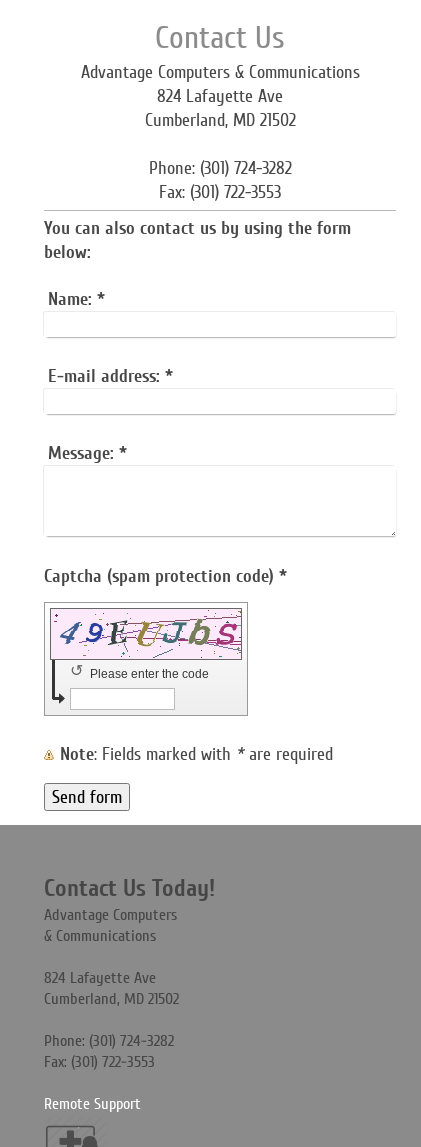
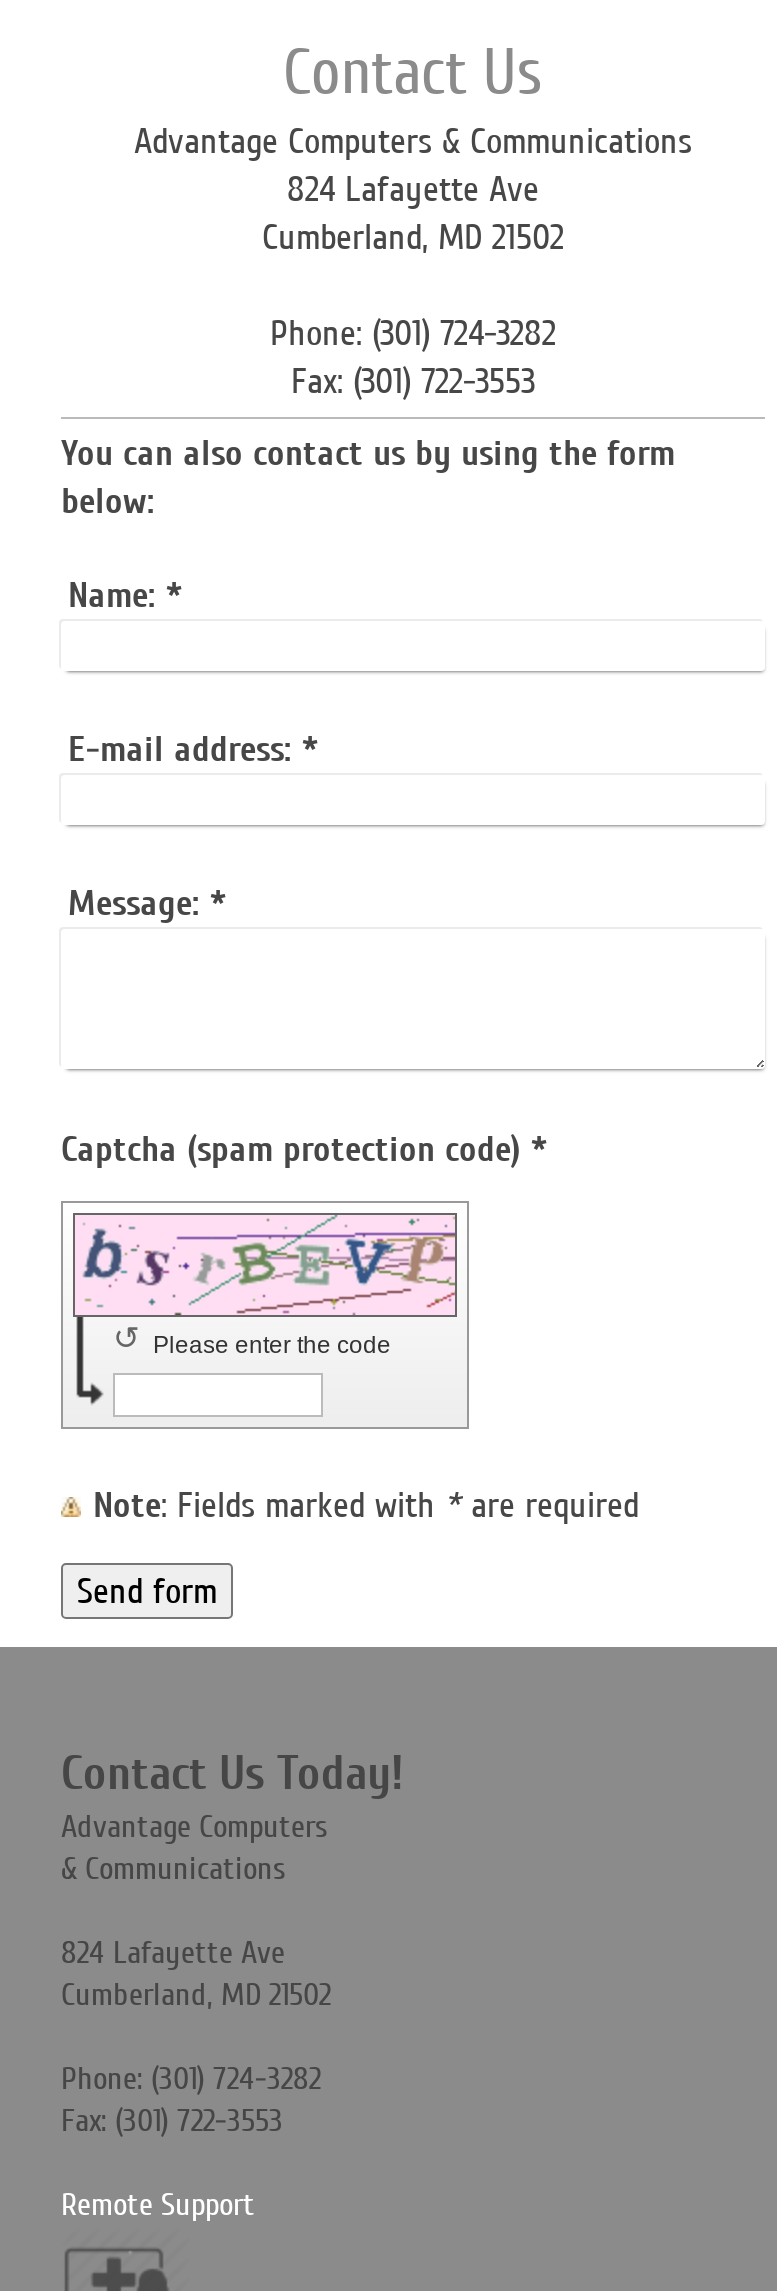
- [image]
+ [image]
